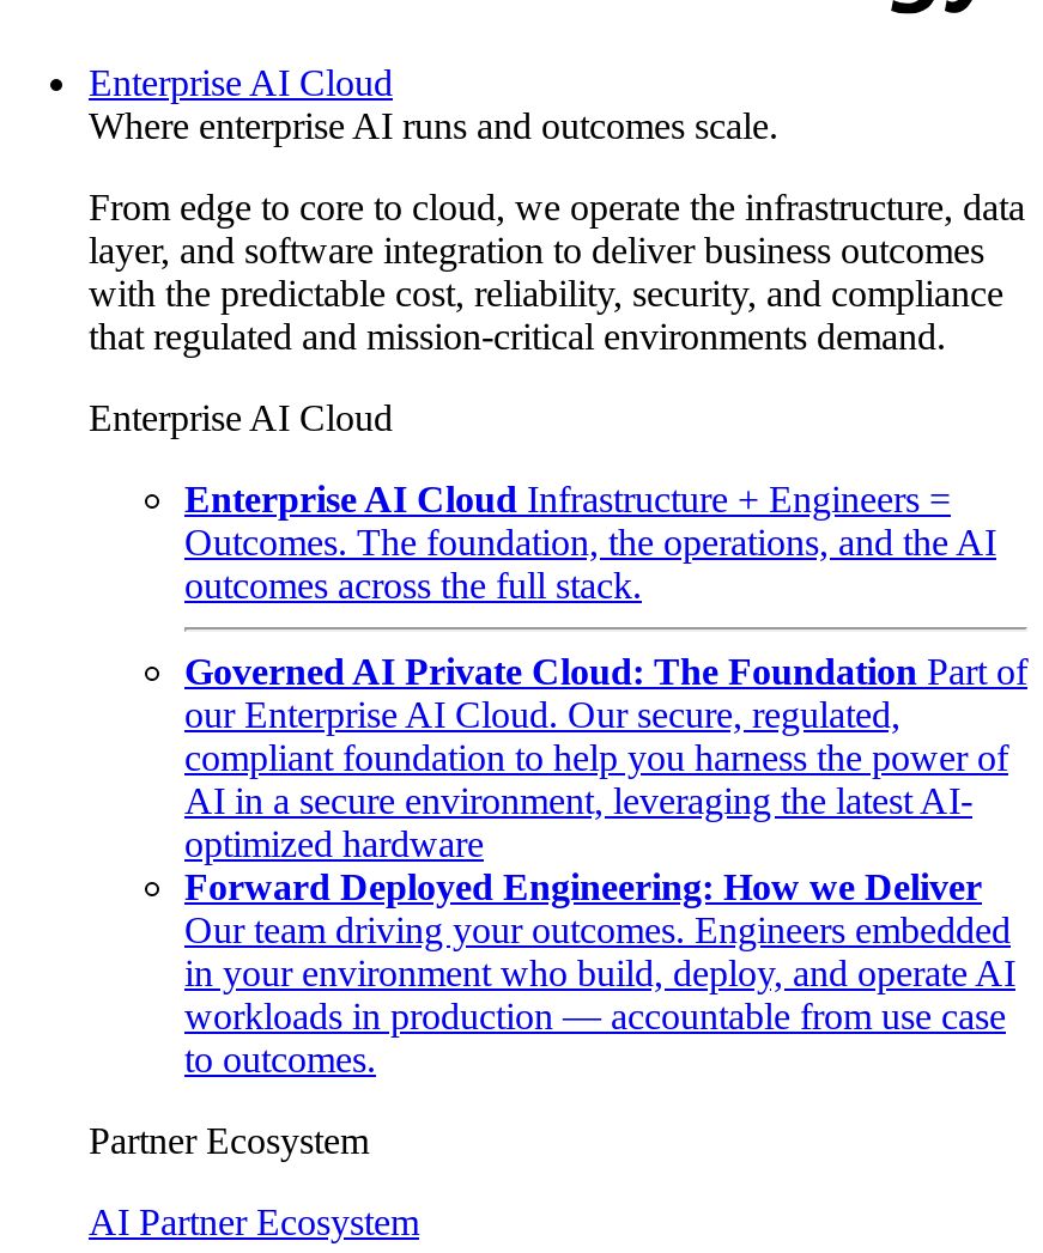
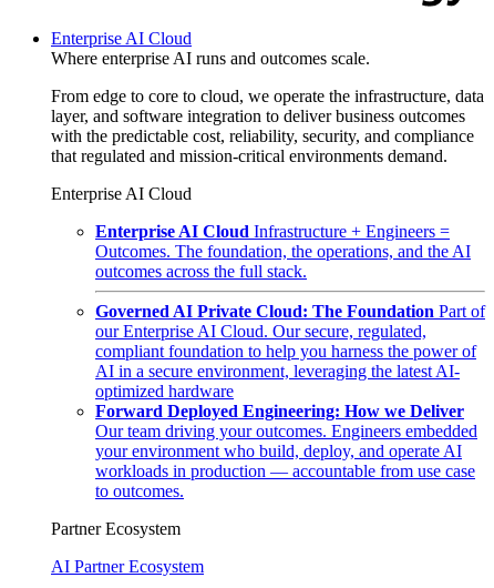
- in your environment who build, deploy, and operate AI
+ your environment who build, deploy, and operate AI
